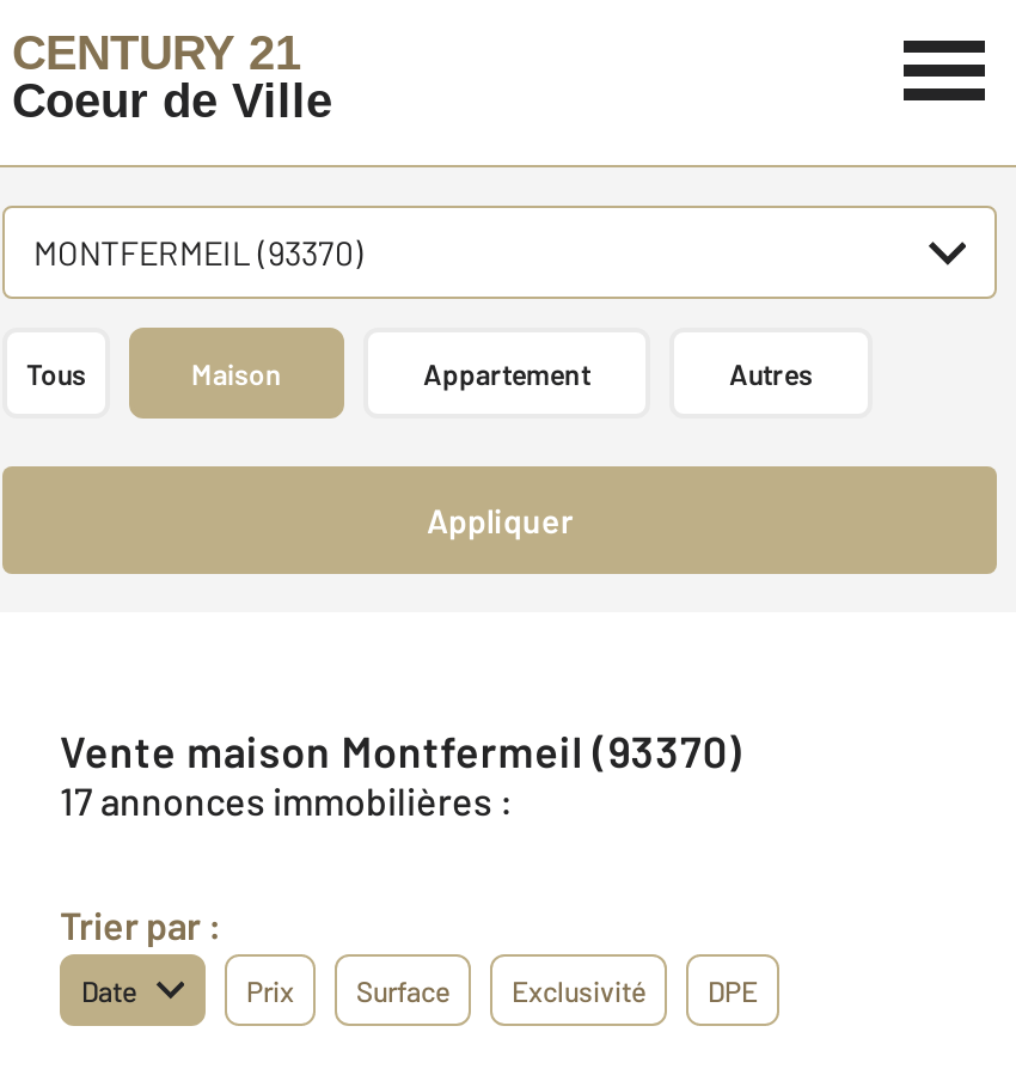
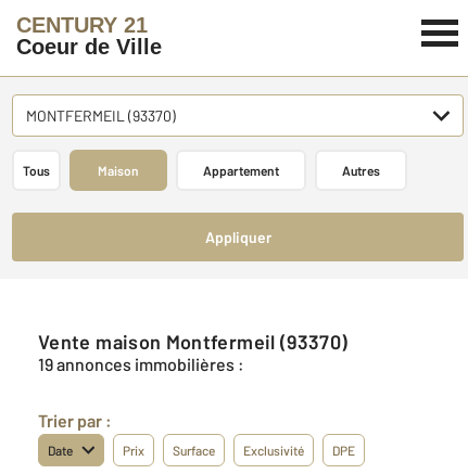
- 17 annonces immobilières :
+ 19 annonces immobilières :
